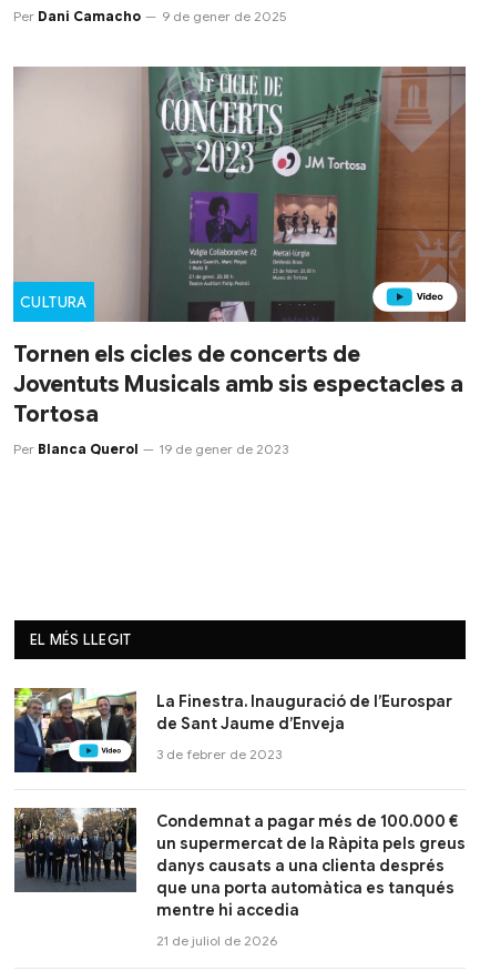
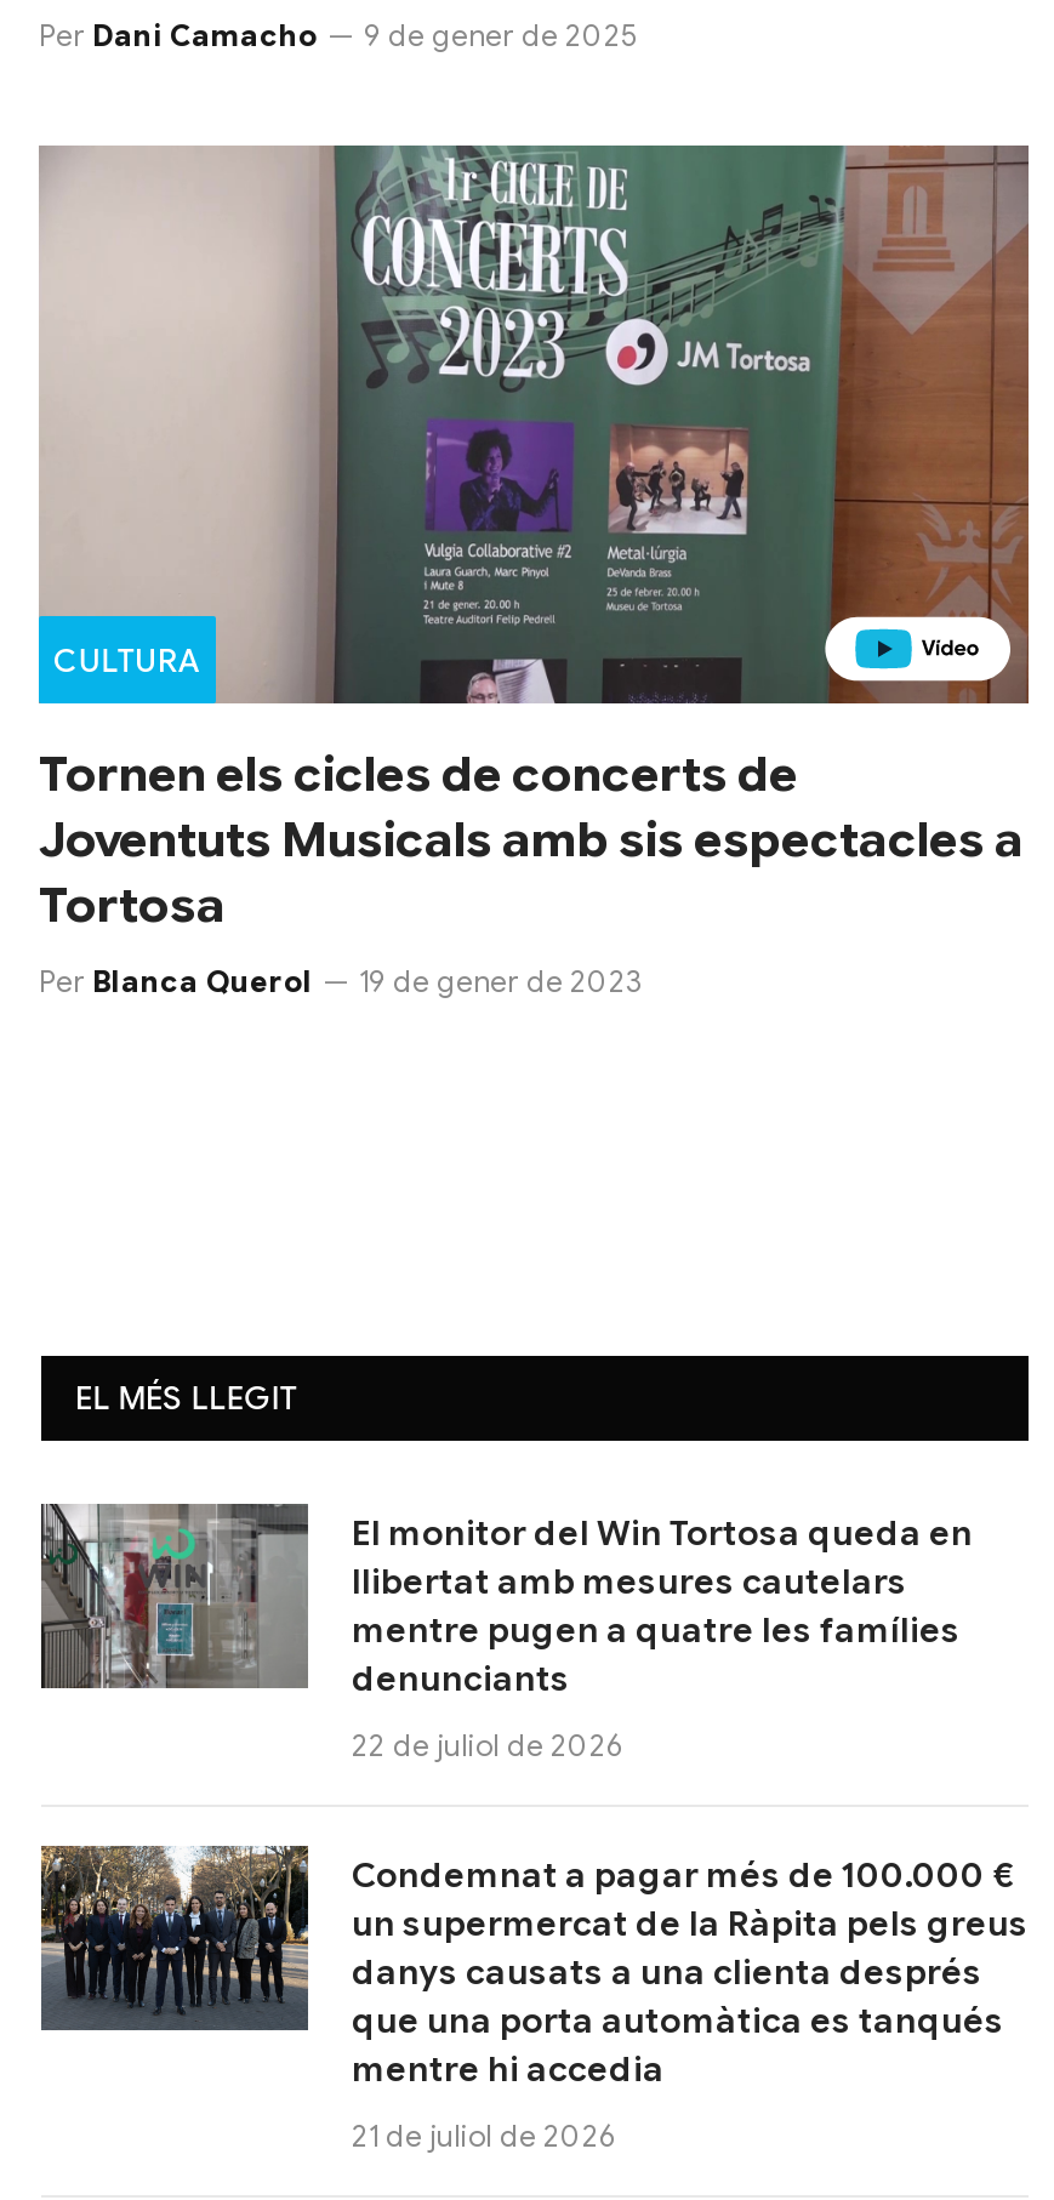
- [image]
- La Finestra. Inauguració de l’Eurospar
- de Sant Jaume d’Enveja
+ [image]
+ El monitor del Win Tortosa queda en
+ llibertat amb mesures cautelars
+ mentre pugen a quatre les famílies
+ denunciants

- 3 de febrer de 2023
+ 22 de juliol de 2026
